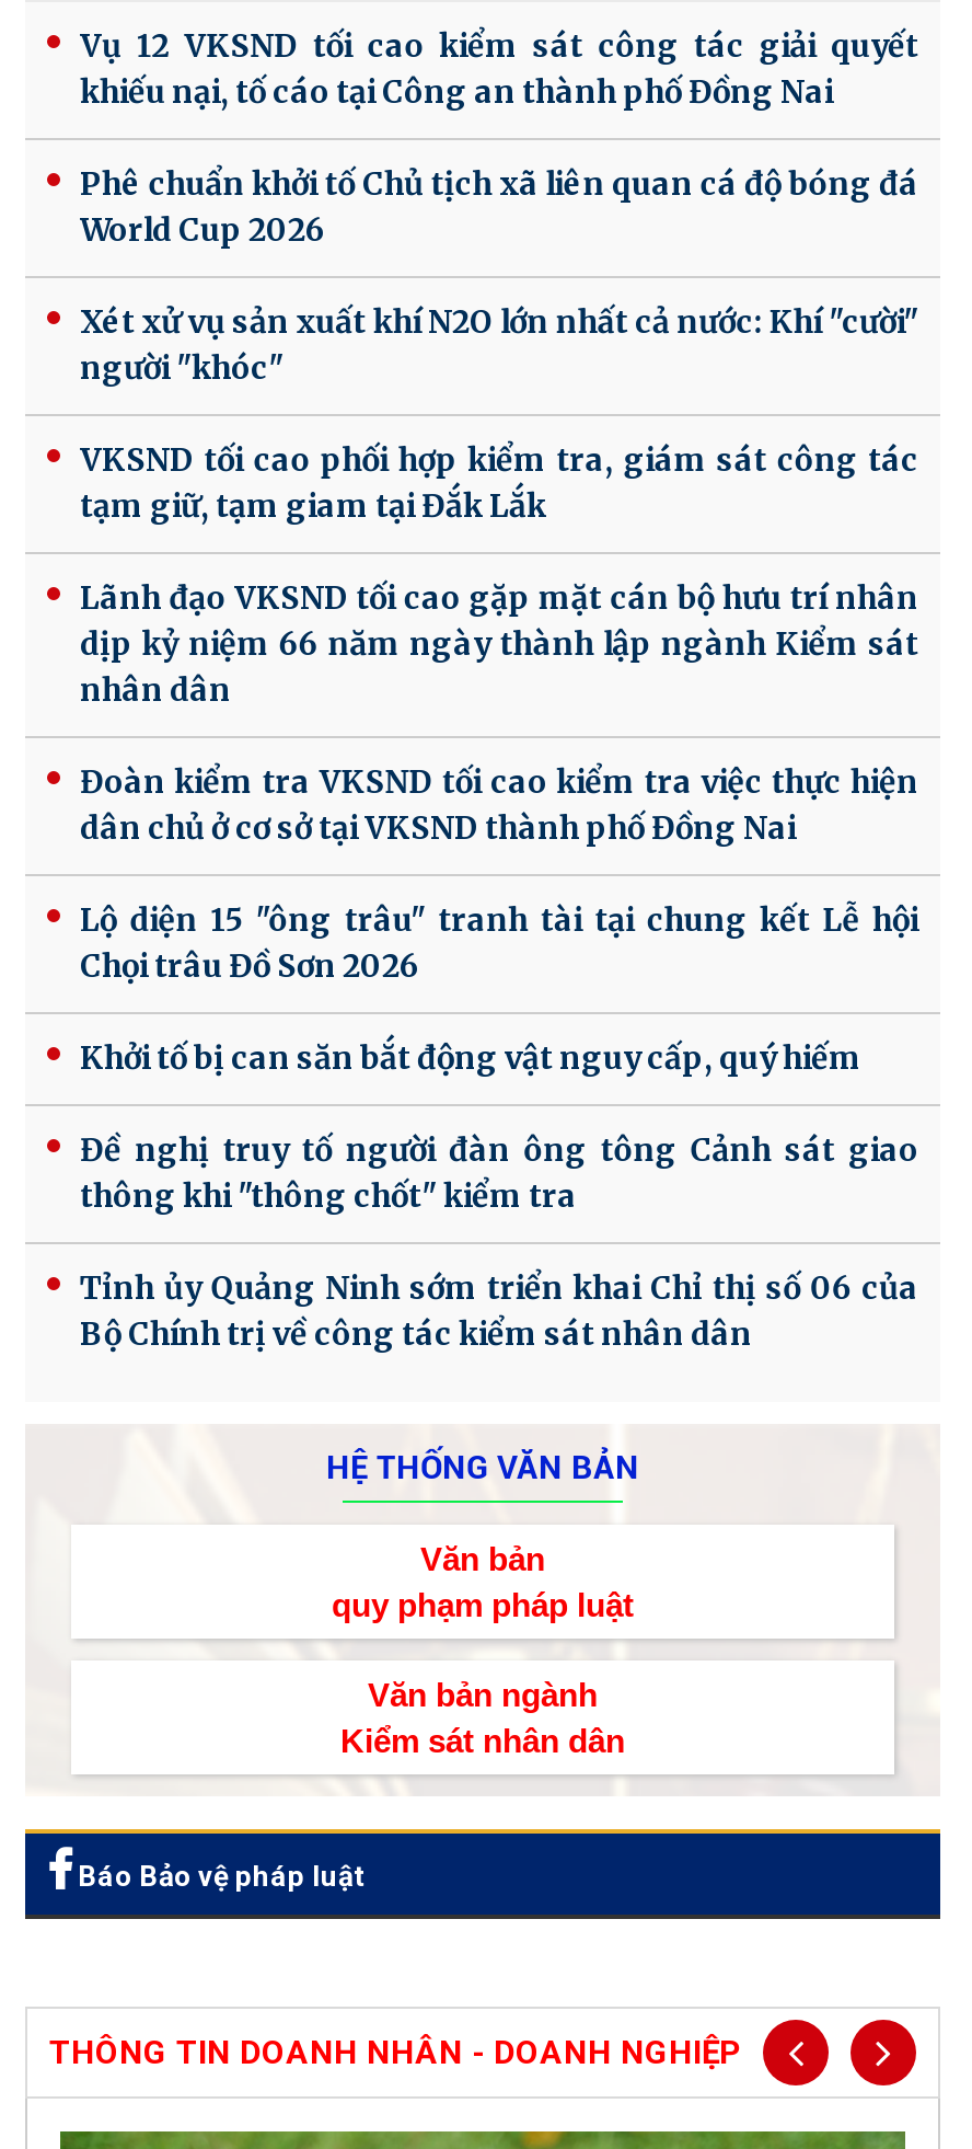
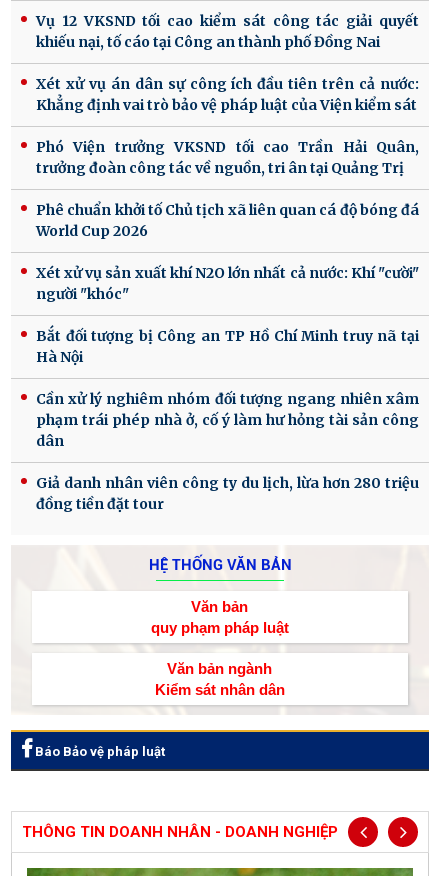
+ Xét xử vụ án dân sự công ích đầu tiên trên cả nước:
+ Khẳng định vai trò bảo vệ pháp luật của Viện kiểm sát
+ Phó Viện trưởng VKSND tối cao Trần Hải Quân,
+ trưởng đoàn công tác về nguồn, tri ân tại Quảng Trị

moved down: Phê chuẩn khởi tố Chủ tịch xã liên quan cá độ bóng đá | World Cup 2026 | Xét xử vụ sản xuất khí N2O lớn nhất cả nước: Khí "cười" | người "khóc"

- VKSND tối cao phối hợp kiểm tra, giám sát công tác
- tạm giữ, tạm giam tại Đắk Lắk
- Lãnh đạo VKSND tối cao gặp mặt cán bộ hưu trí nhân
- dịp kỷ niệm 66 năm ngày thành lập ngành Kiểm sát
- nhân dân
- Đoàn kiểm tra VKSND tối cao kiểm tra việc thực hiện
- dân chủ ở cơ sở tại VKSND thành phố Đồng Nai
- Lộ diện 15 "ông trâu" tranh tài tại chung kết Lễ hội
- Chọi trâu Đồ Sơn 2026
- Khởi tố bị can săn bắt động vật nguy cấp, quý hiếm
- Đề nghị truy tố người đàn ông tông Cảnh sát giao
- thông khi "thông chốt" kiểm tra
- Tỉnh ủy Quảng Ninh sớm triển khai Chỉ thị số 06 của
- Bộ Chính trị về công tác kiểm sát nhân dân
+ Bắt đối tượng bị Công an TP Hồ Chí Minh truy nã tại
+ Hà Nội
+ Cần xử lý nghiêm nhóm đối tượng ngang nhiên xâm
+ phạm trái phép nhà ở, cố ý làm hư hỏng tài sản công
+ dân
+ Giả danh nhân viên công ty du lịch, lừa hơn 280 triệu
+ đồng tiền đặt tour
